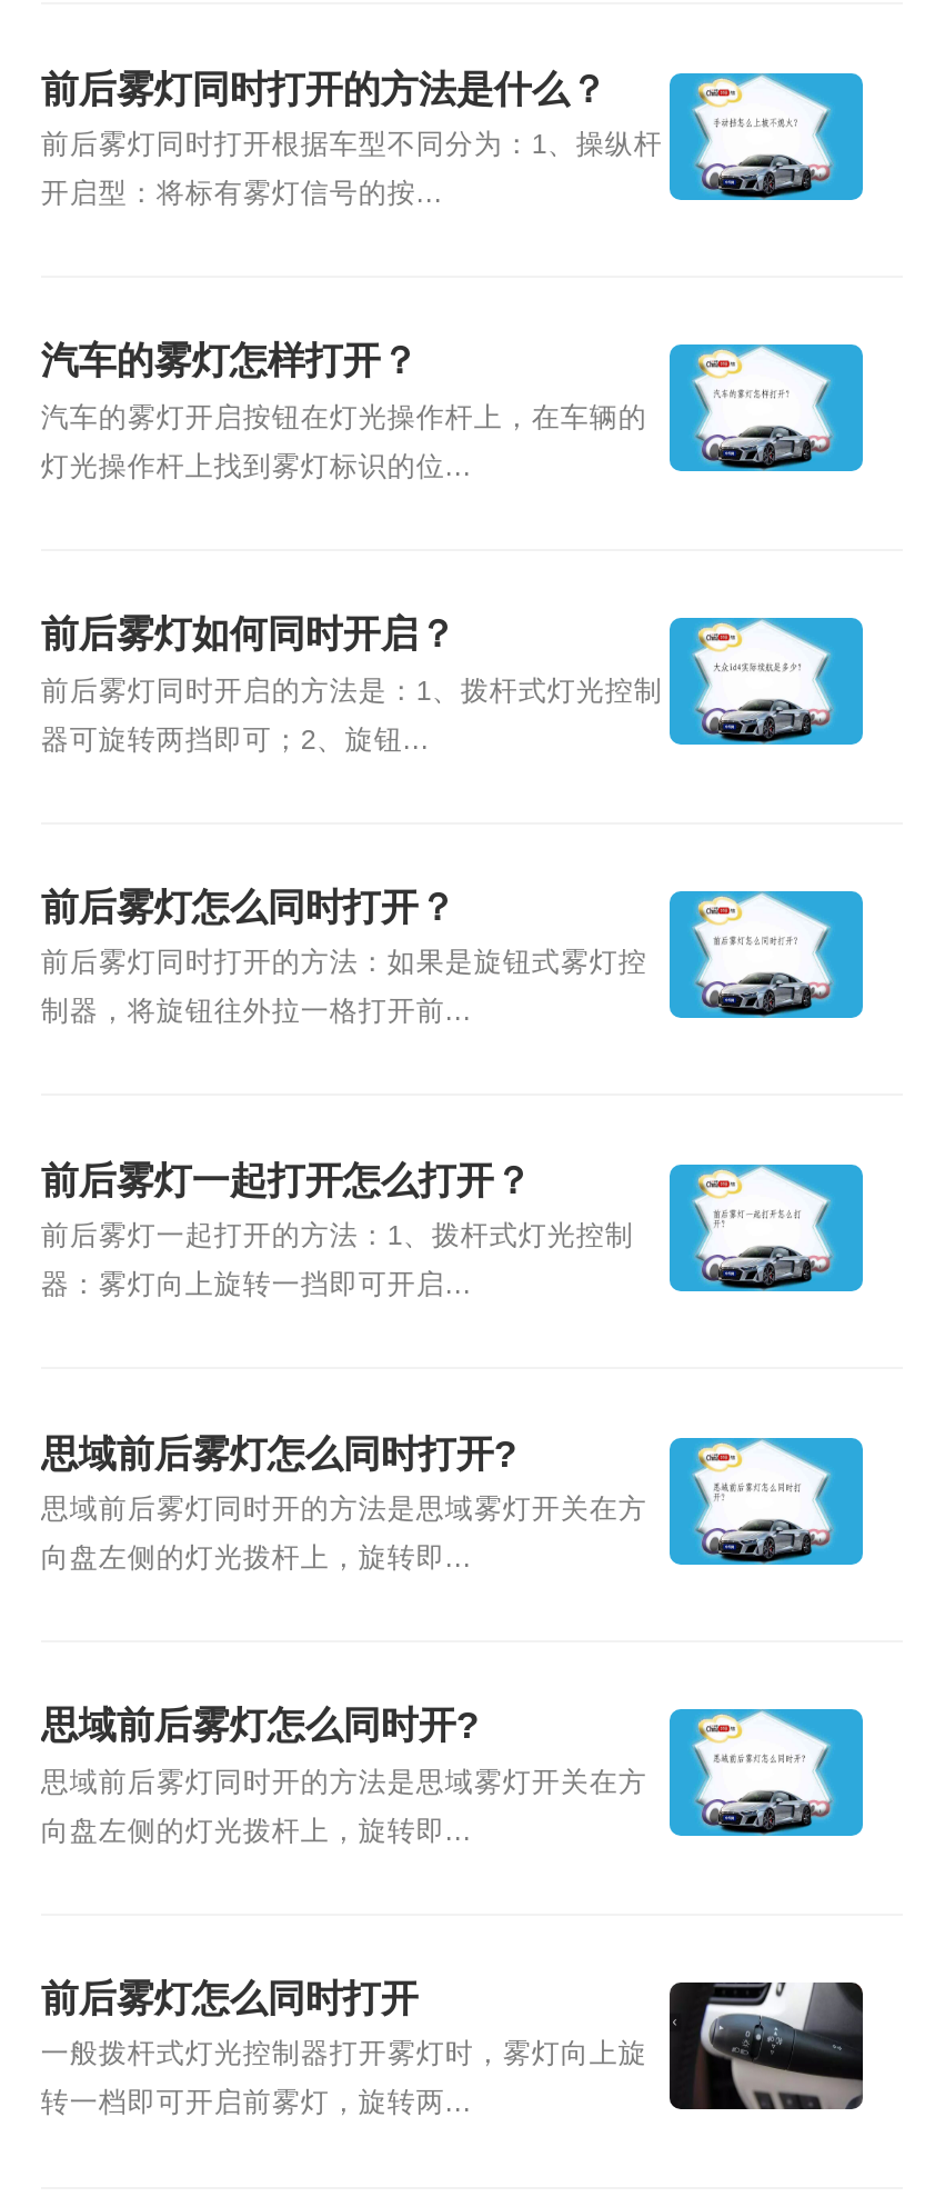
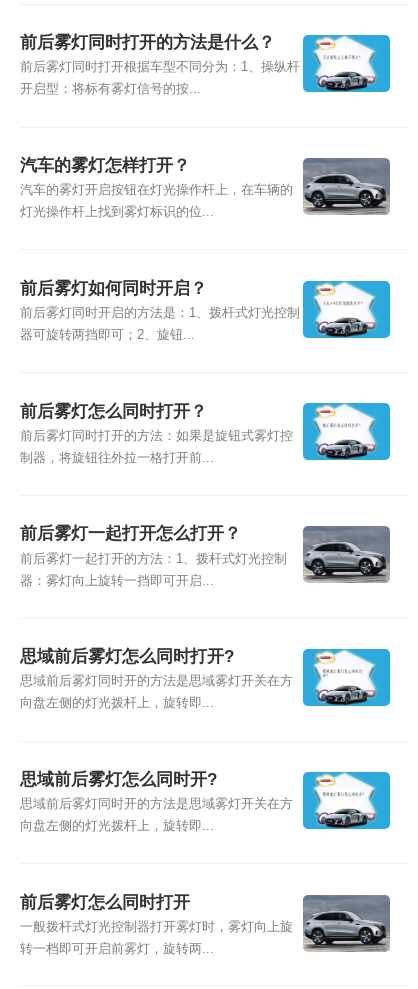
- [image]
+ [image]

- [image]
+ [image]

- [image]
+ [image]
